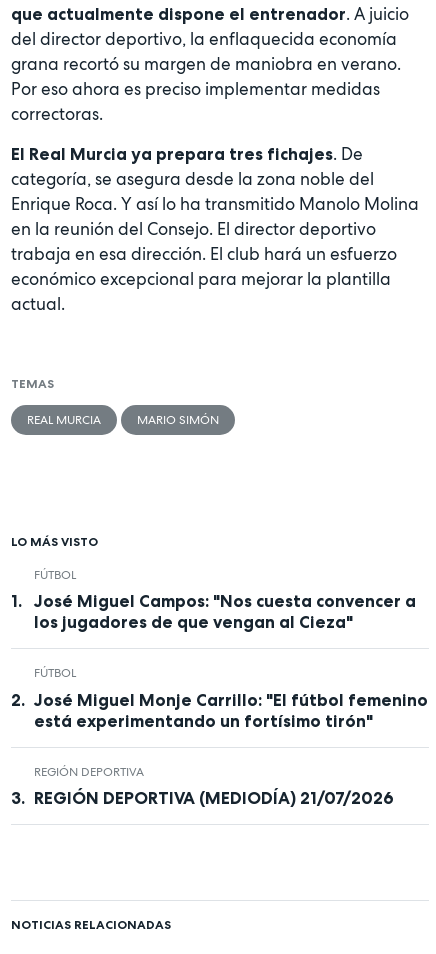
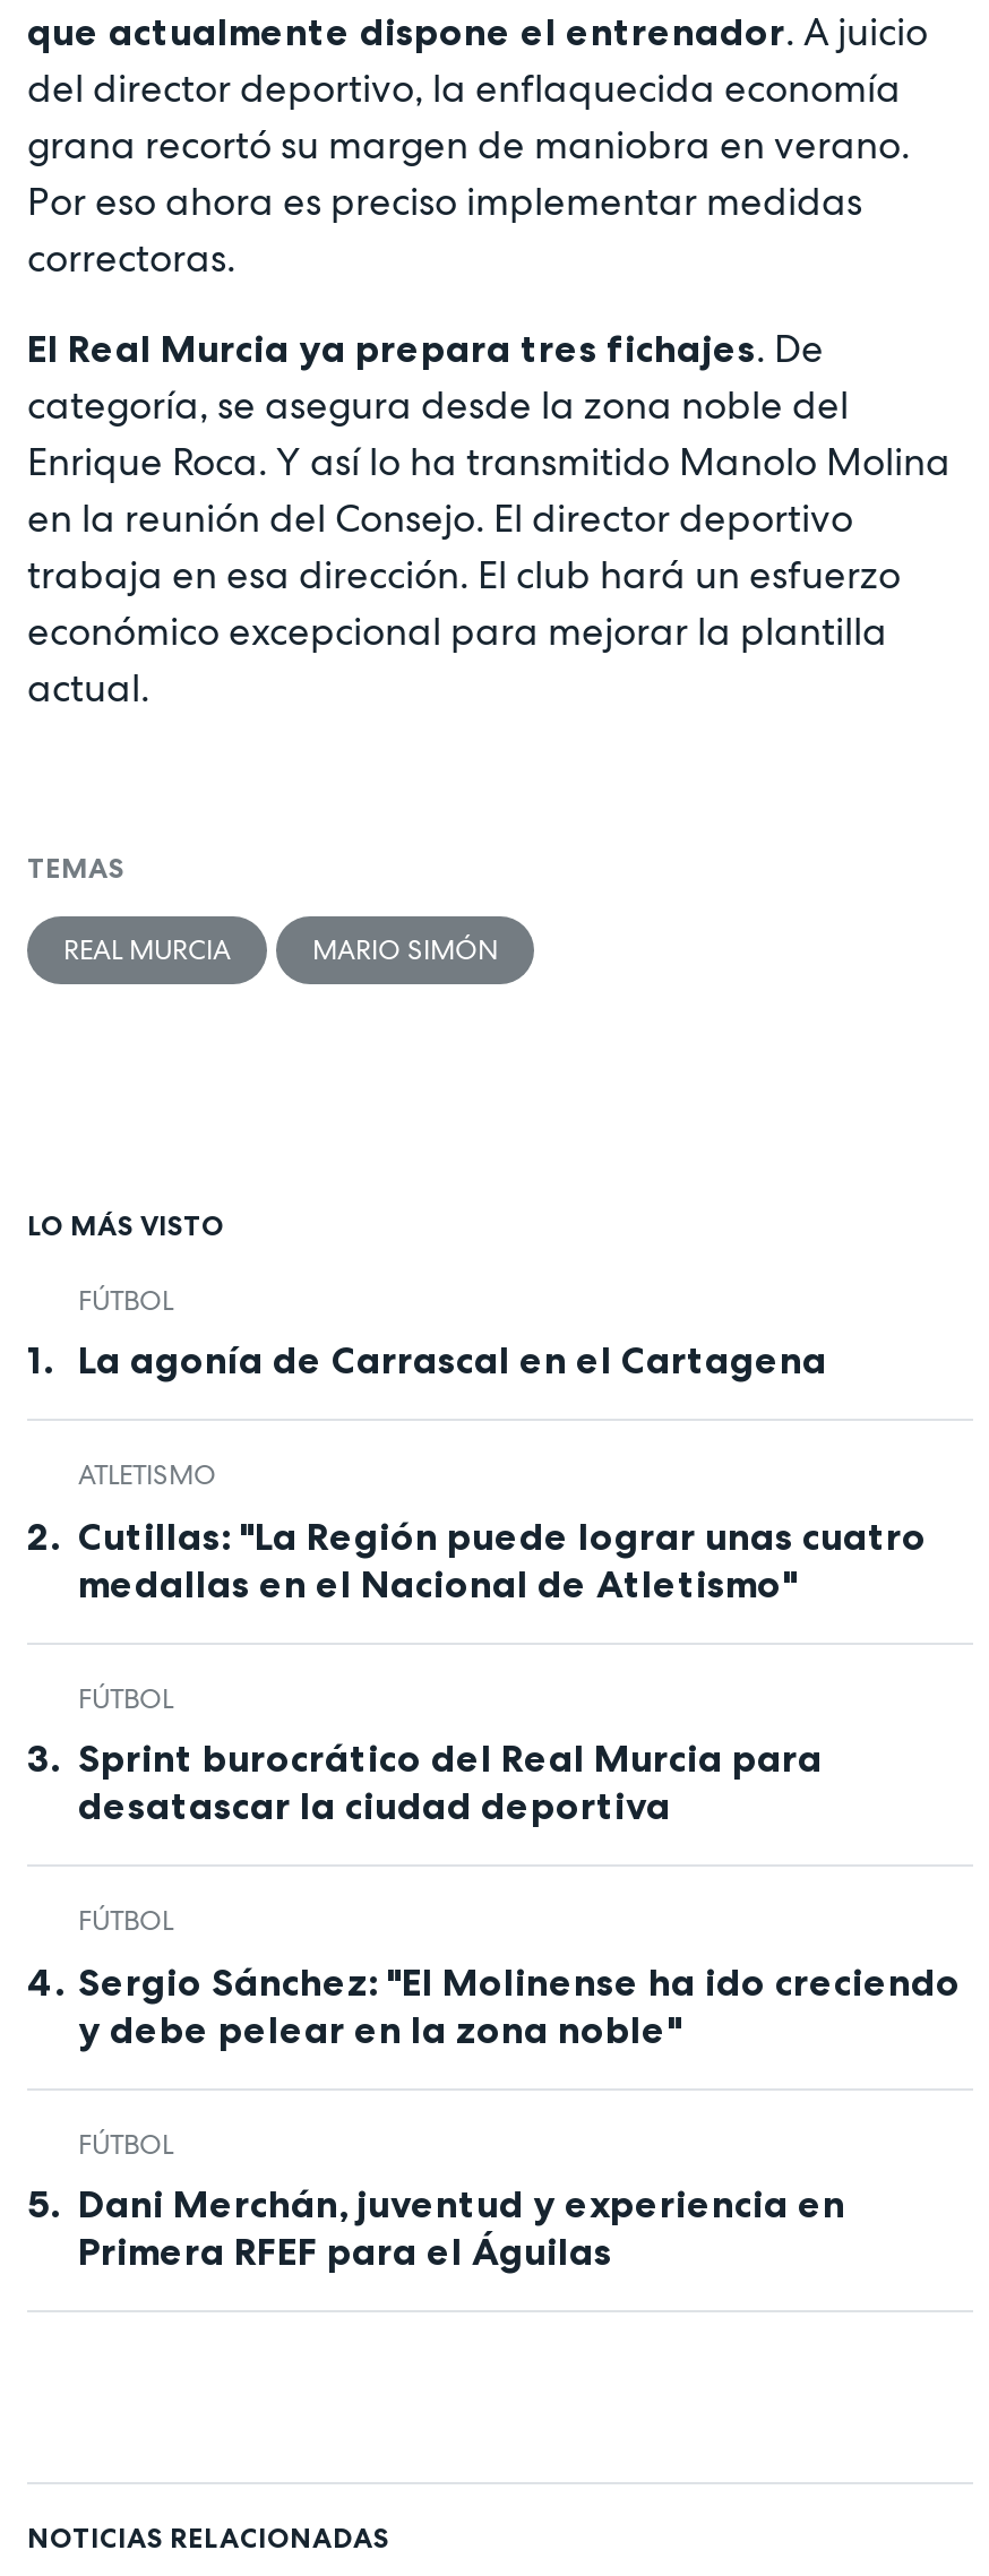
- José Miguel Campos: "Nos cuesta convencer a
- los jugadores de que vengan al Cieza"
+ La agonía de Carrascal en el Cartagena
+ ATLETISMO
+ Cutillas: "La Región puede lograr unas cuatro
+ medallas en el Nacional de Atletismo"

- José Miguel Monje Carrillo: "El fútbol femenino
- está experimentando un fortísimo tirón"
- REGIÓN DEPORTIVA
- REGIÓN DEPORTIVA (MEDIODÍA) 21/07/2026
+ Sprint burocrático del Real Murcia para
+ desatascar la ciudad deportiva
+ FÚTBOL
+ Sergio Sánchez: "El Molinense ha ido creciendo
+ y debe pelear en la zona noble"
+ FÚTBOL
+ Dani Merchán, juventud y experiencia en
+ Primera RFEF para el Águilas
